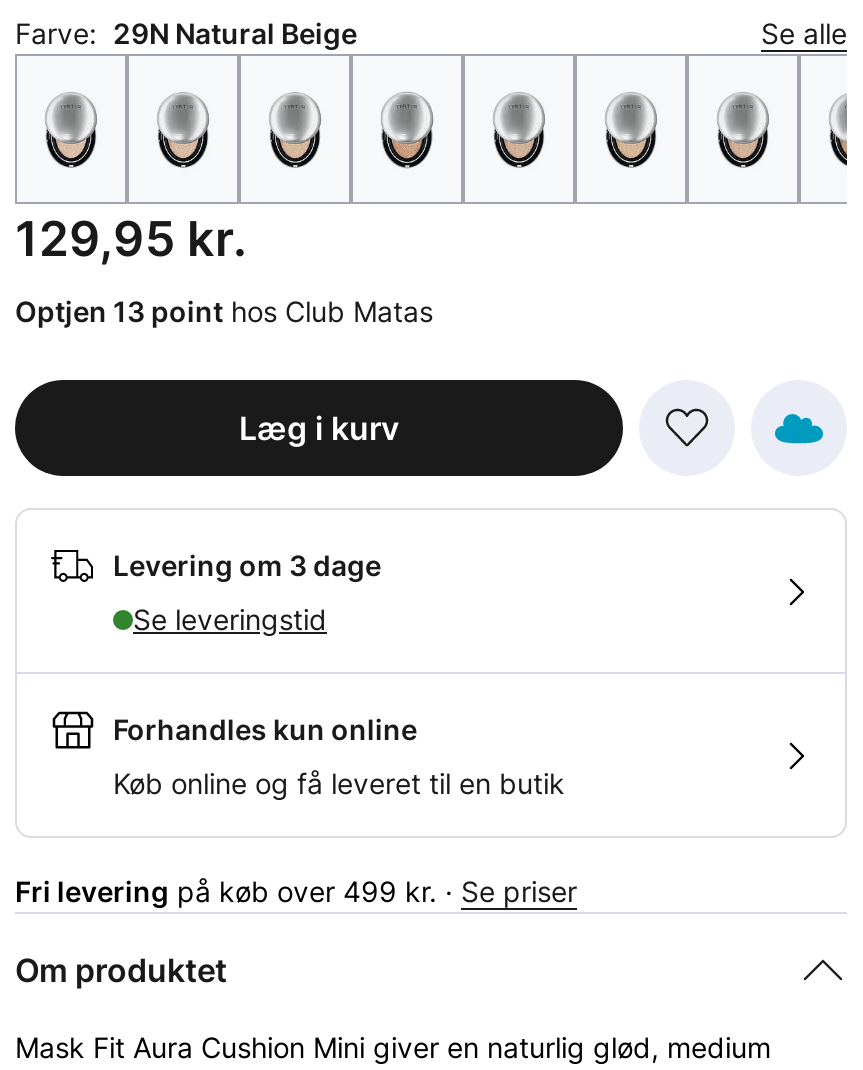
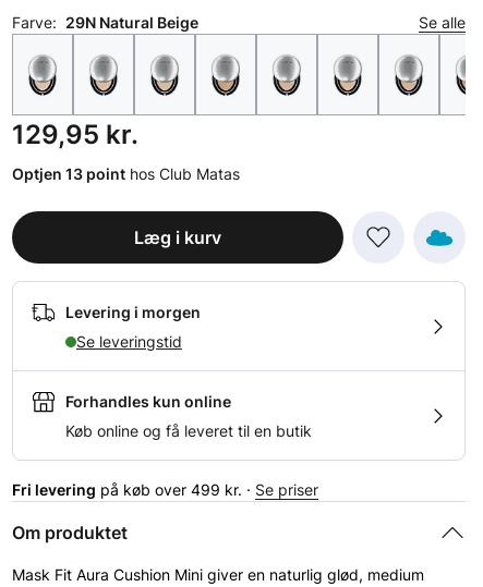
- Levering om 3 dage
+ Levering i morgen
